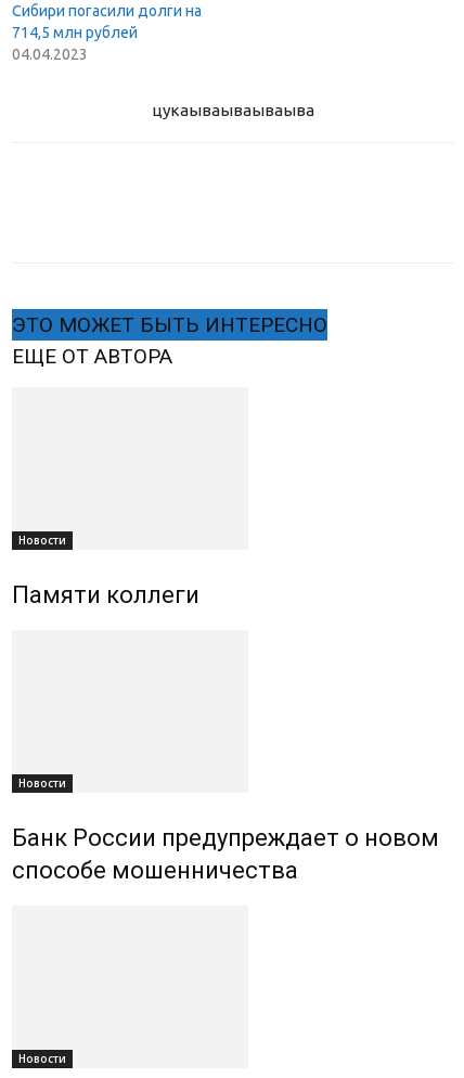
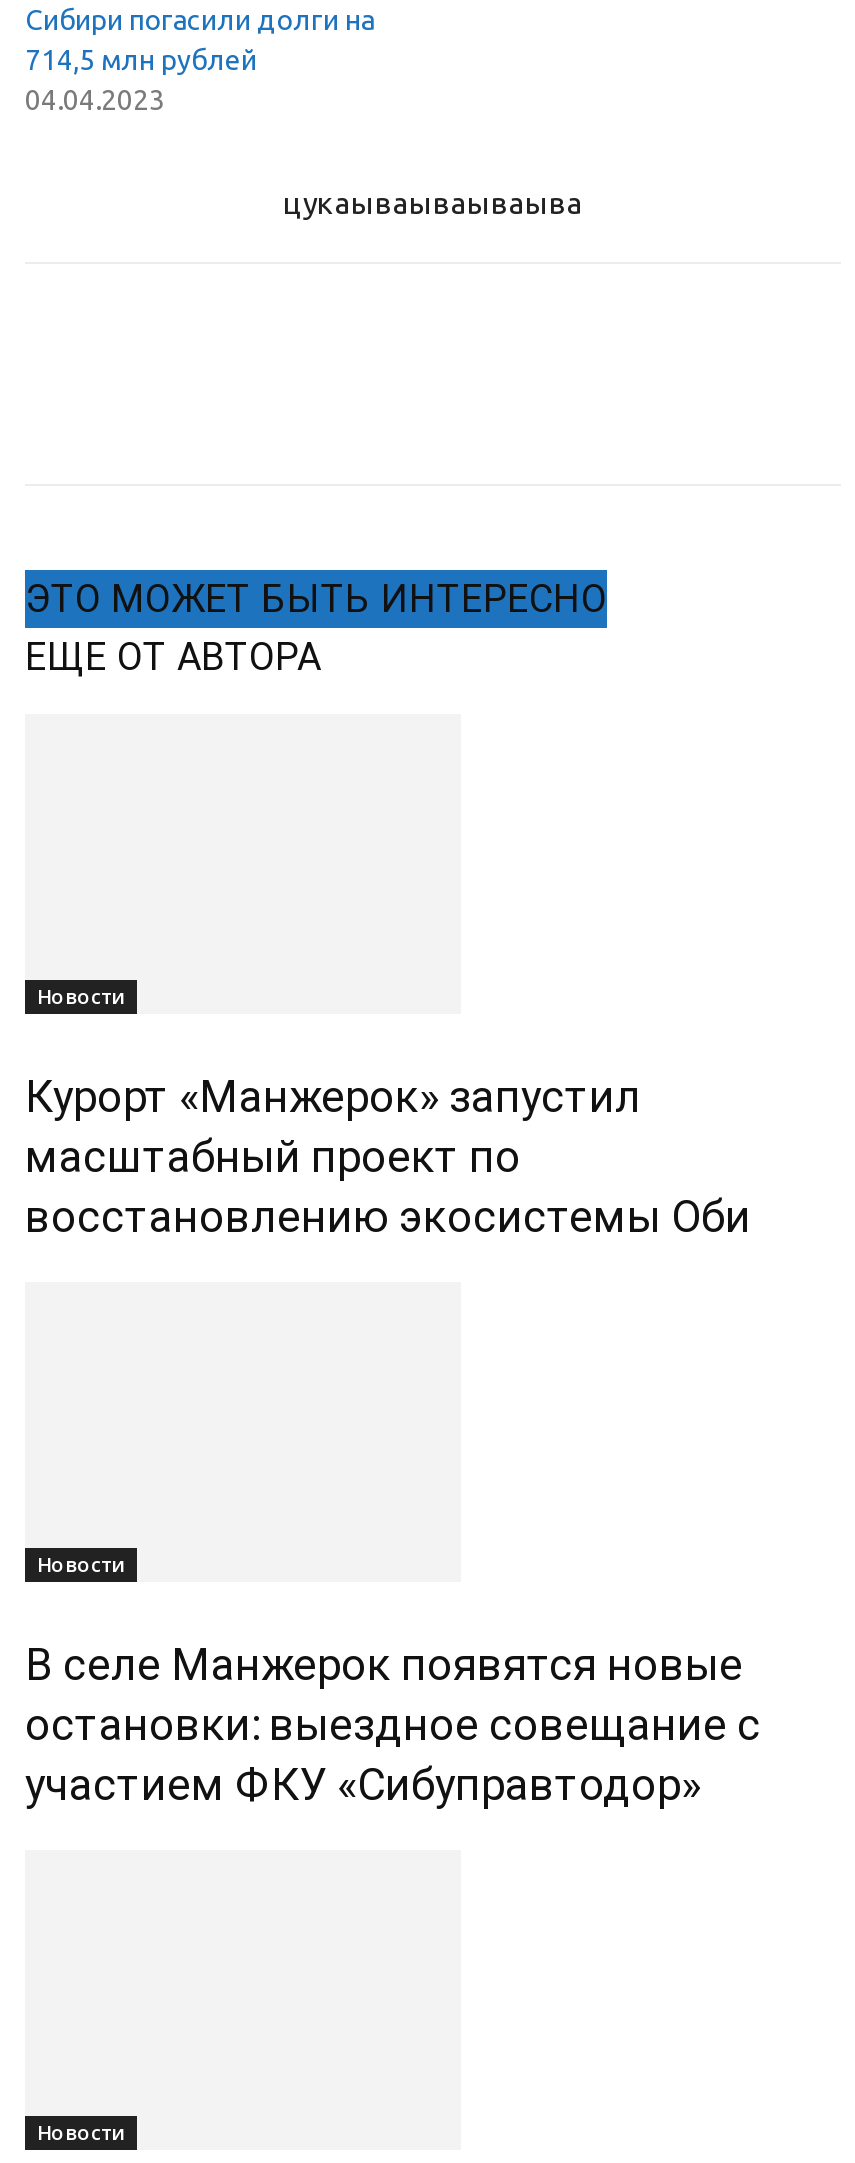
- Памяти коллеги
+ Курорт «Манжерок» запустил
+ масштабный проект по
+ восстановлению экосистемы Оби

- Банк России предупреждает о новом
- способе мошенничества
+ В селе Манжерок появятся новые
+ остановки: выездное совещание с
+ участием ФКУ «Сибуправтодор»
